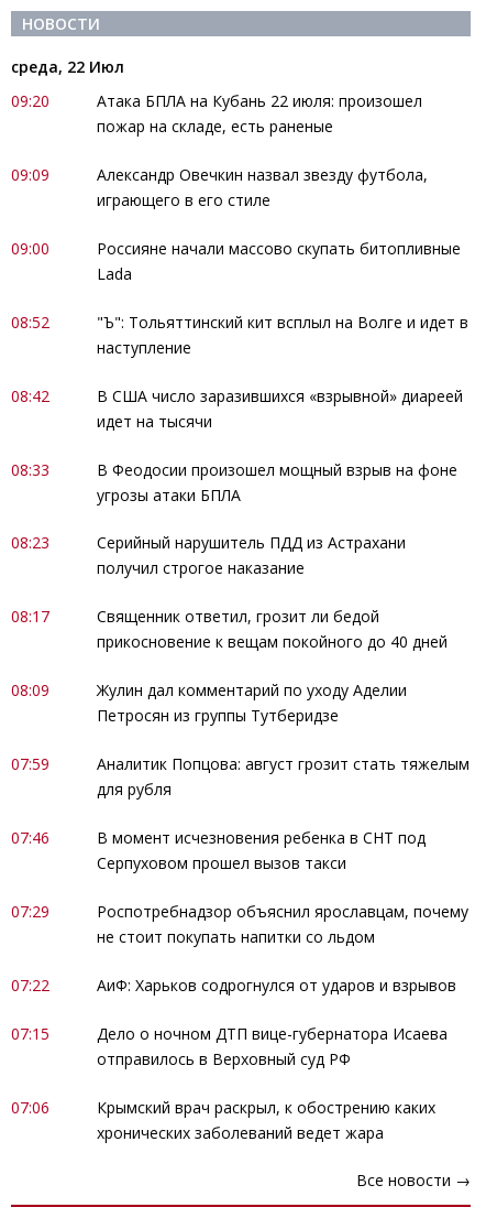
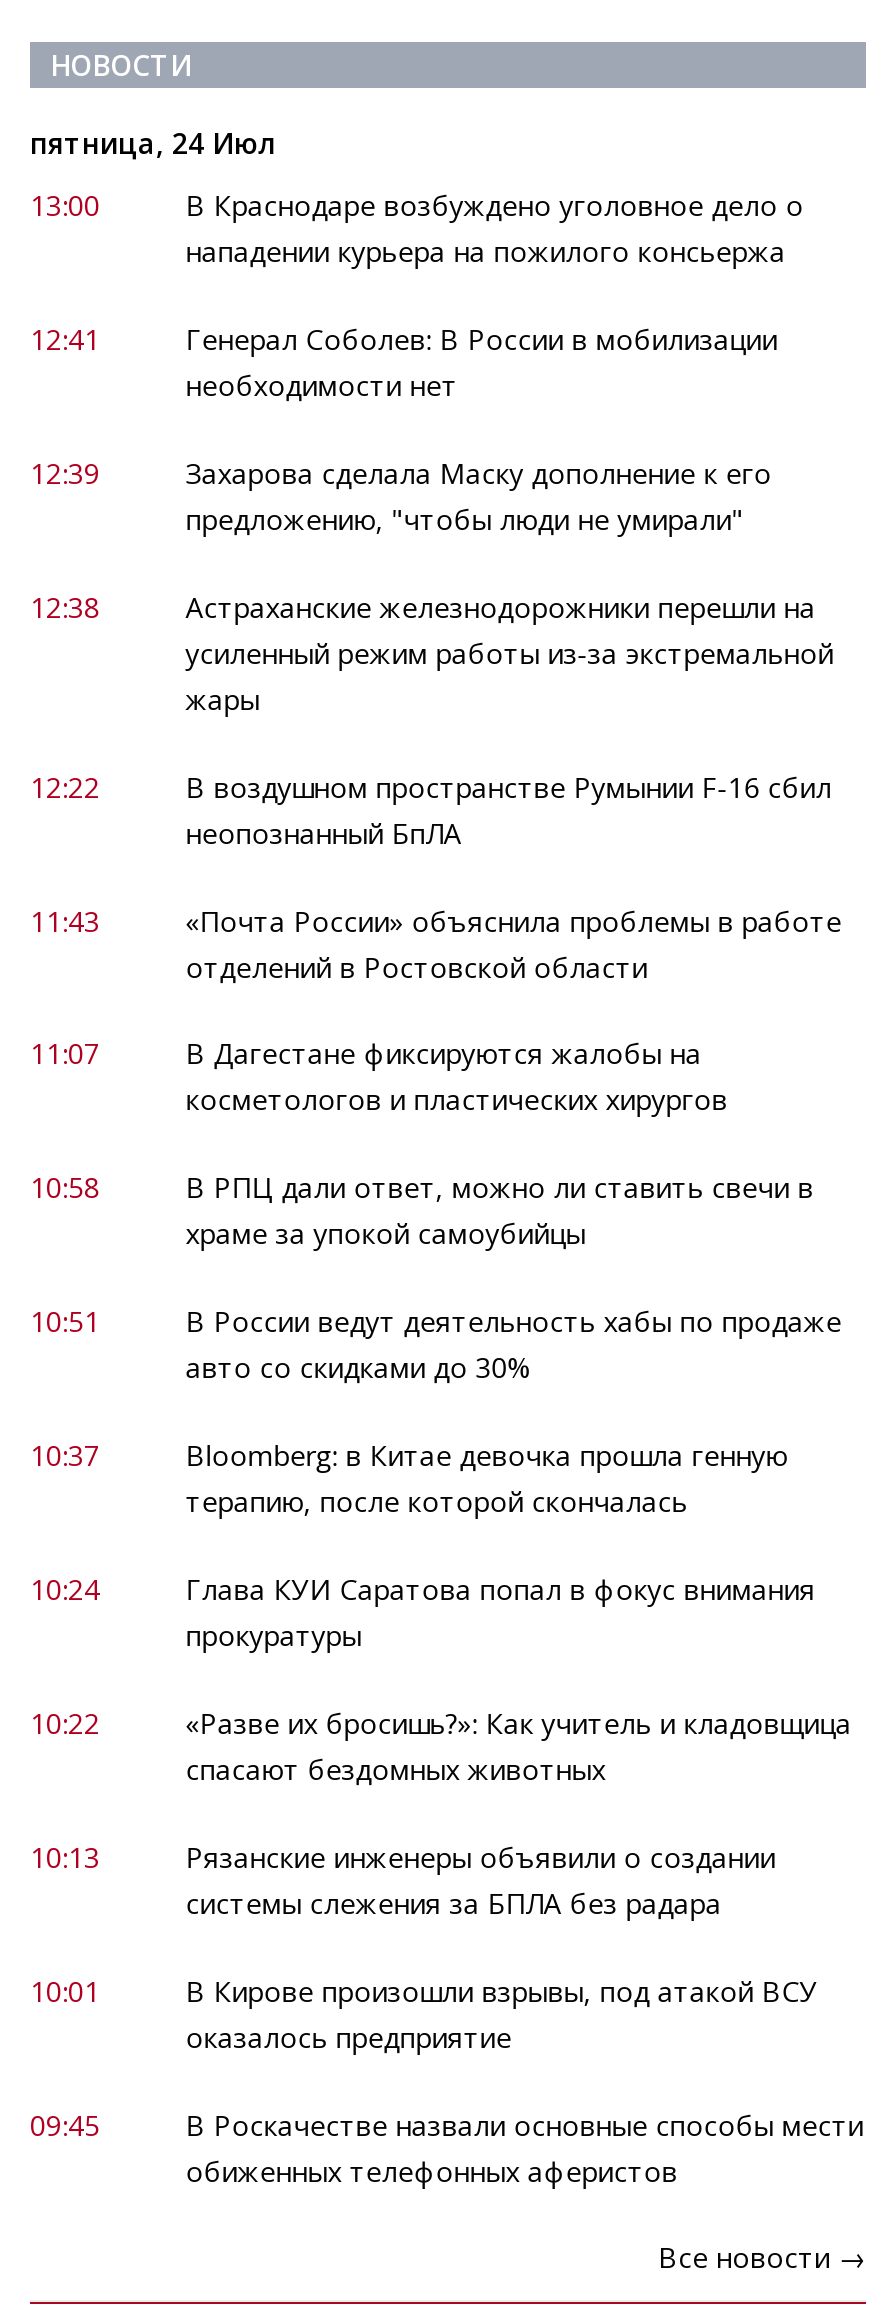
- среда, 22 Июл
+ пятница, 24 Июл

- 09:20
- Атака БПЛА на Кубань 22 июля: произошел
- пожар на складе, есть раненые
+ 13:00
+ В Краснодаре возбуждено уголовное дело о
+ нападении курьера на пожилого консьержа

- 09:09
- Александр Овечкин назвал звезду футбола,
- играющего в его стиле
+ 12:41
+ Генерал Соболев: В России в мобилизации
+ необходимости нет

- 09:00
- Россияне начали массово скупать битопливные
- Lada
+ 12:39
+ Захарова сделала Маску дополнение к его
+ предложению, "чтобы люди не умирали"

- 08:52
- "Ъ": Тольяттинский кит всплыл на Волге и идет в
- наступление
+ 12:38
+ Астраханские железнодорожники перешли на
+ усиленный режим работы из-за экстремальной
+ жары

- 08:42
- В США число заразившихся «взрывной» диареей
- идет на тысячи
+ 12:22
+ В воздушном пространстве Румынии F-16 сбил
+ неопознанный БпЛА

- 08:33
- В Феодосии произошел мощный взрыв на фоне
- угрозы атаки БПЛА
+ 11:43
+ «Почта России» объяснила проблемы в работе
+ отделений в Ростовской области

- 08:23
- Серийный нарушитель ПДД из Астрахани
- получил строгое наказание
+ 11:07
+ В Дагестане фиксируются жалобы на
+ косметологов и пластических хирургов

- 08:17
- Священник ответил, грозит ли бедой
- прикосновение к вещам покойного до 40 дней
+ 10:58
+ В РПЦ дали ответ, можно ли ставить свечи в
+ храме за упокой самоубийцы

- 08:09
- Жулин дал комментарий по уходу Аделии
- Петросян из группы Тутберидзе
+ 10:51
+ В России ведут деятельность хабы по продаже
+ авто со скидками до 30%

- 07:59
- Аналитик Попцова: август грозит стать тяжелым
- для рубля
+ 10:37
+ Bloomberg: в Китае девочка прошла генную
+ терапию, после которой скончалась

- 07:46
- В момент исчезновения ребенка в СНТ под
- Серпуховом прошел вызов такси
+ 10:24
+ Глава КУИ Саратова попал в фокус внимания
+ прокуратуры

- 07:29
- Роспотребнадзор объяснил ярославцам, почему
- не стоит покупать напитки со льдом
+ 10:22
+ «Разве их бросишь?»: Как учитель и кладовщица
+ спасают бездомных животных

- 07:22
- АиФ: Харьков содрогнулся от ударов и взрывов
+ 10:13
+ Рязанские инженеры объявили о создании
+ системы слежения за БПЛА без радара

- 07:15
- Дело о ночном ДТП вице-губернатора Исаева
- отправилось в Верховный суд РФ
+ 10:01
+ В Кирове произошли взрывы, под атакой ВСУ
+ оказалось предприятие

- 07:06
- Крымский врач раскрыл, к обострению каких
- хронических заболеваний ведет жара
+ 09:45
+ В Роскачестве назвали основные способы мести
+ обиженных телефонных аферистов
